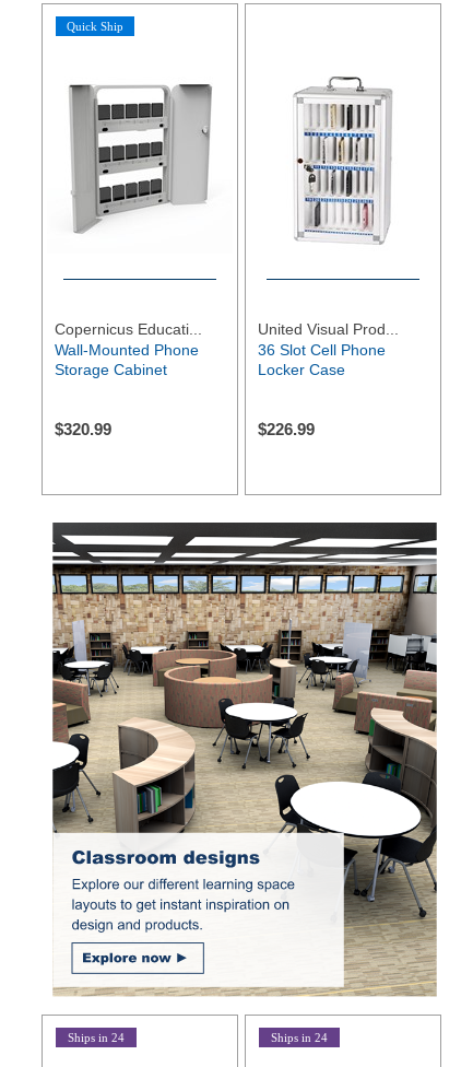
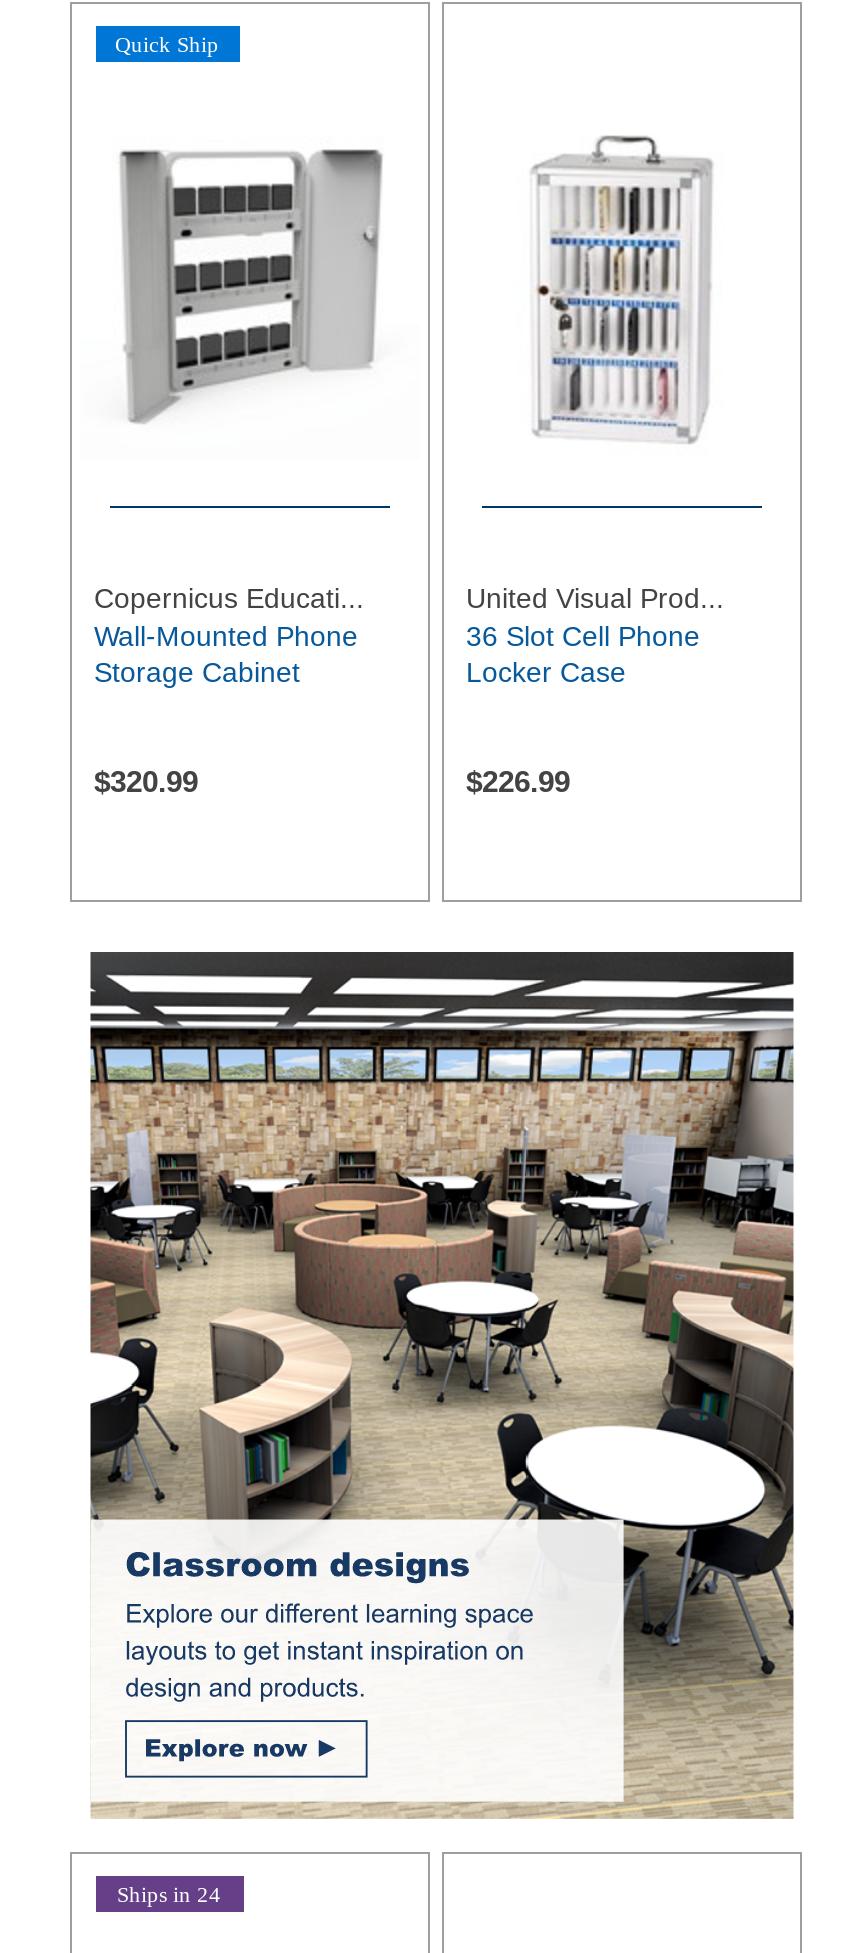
- Ships in 24
